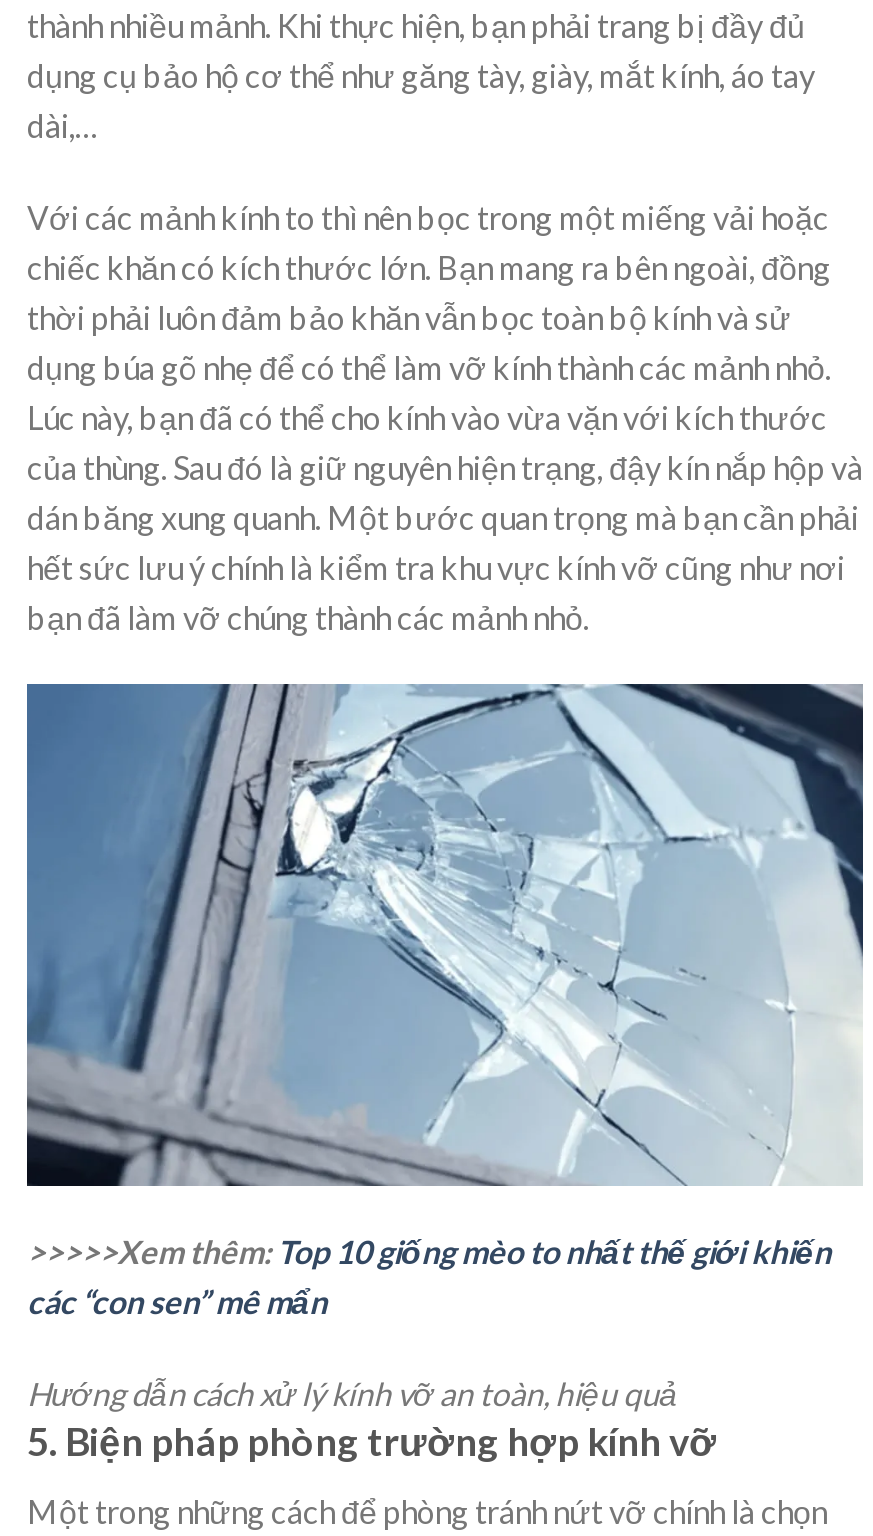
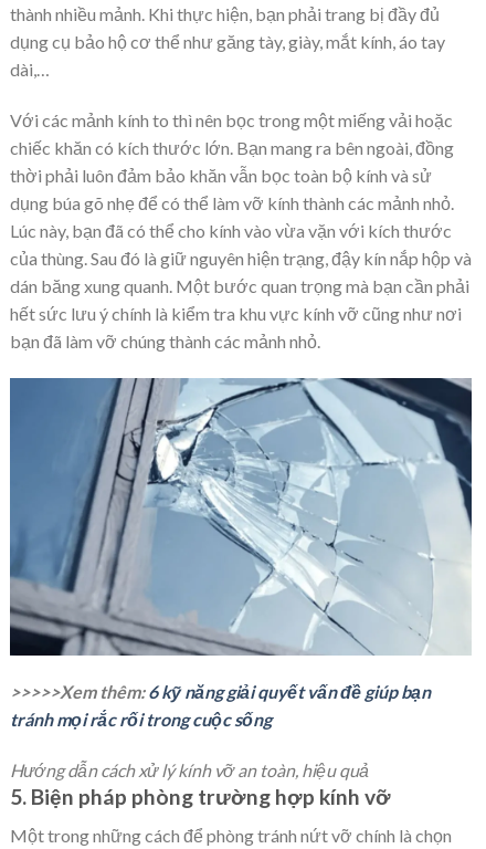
- >>>>>Xem thêm: Top 10 giống mèo to nhất thế giới khiến
- các “con sen” mê mẩn
+ >>>>>Xem thêm: 6 kỹ năng giải quyết vấn đề giúp bạn
+ tránh mọi rắc rối trong cuộc sống
